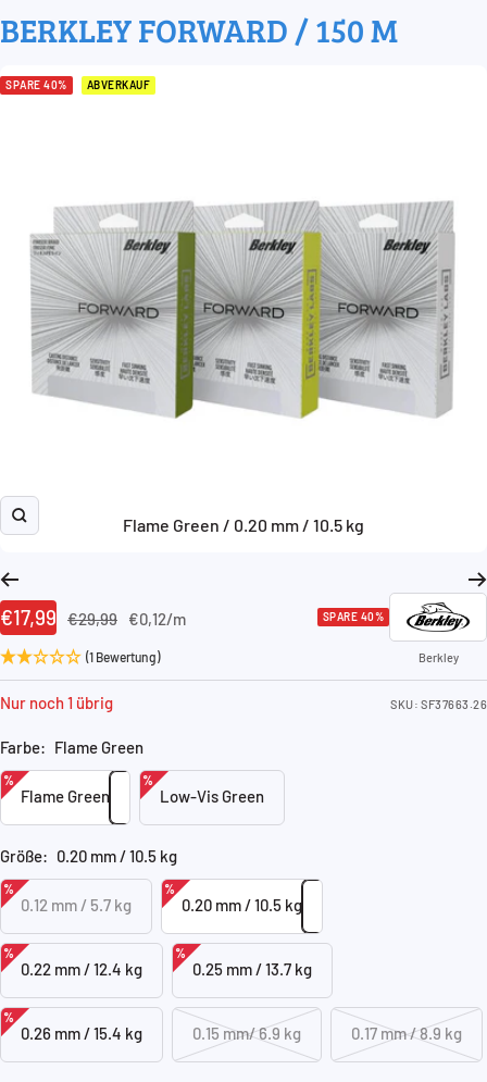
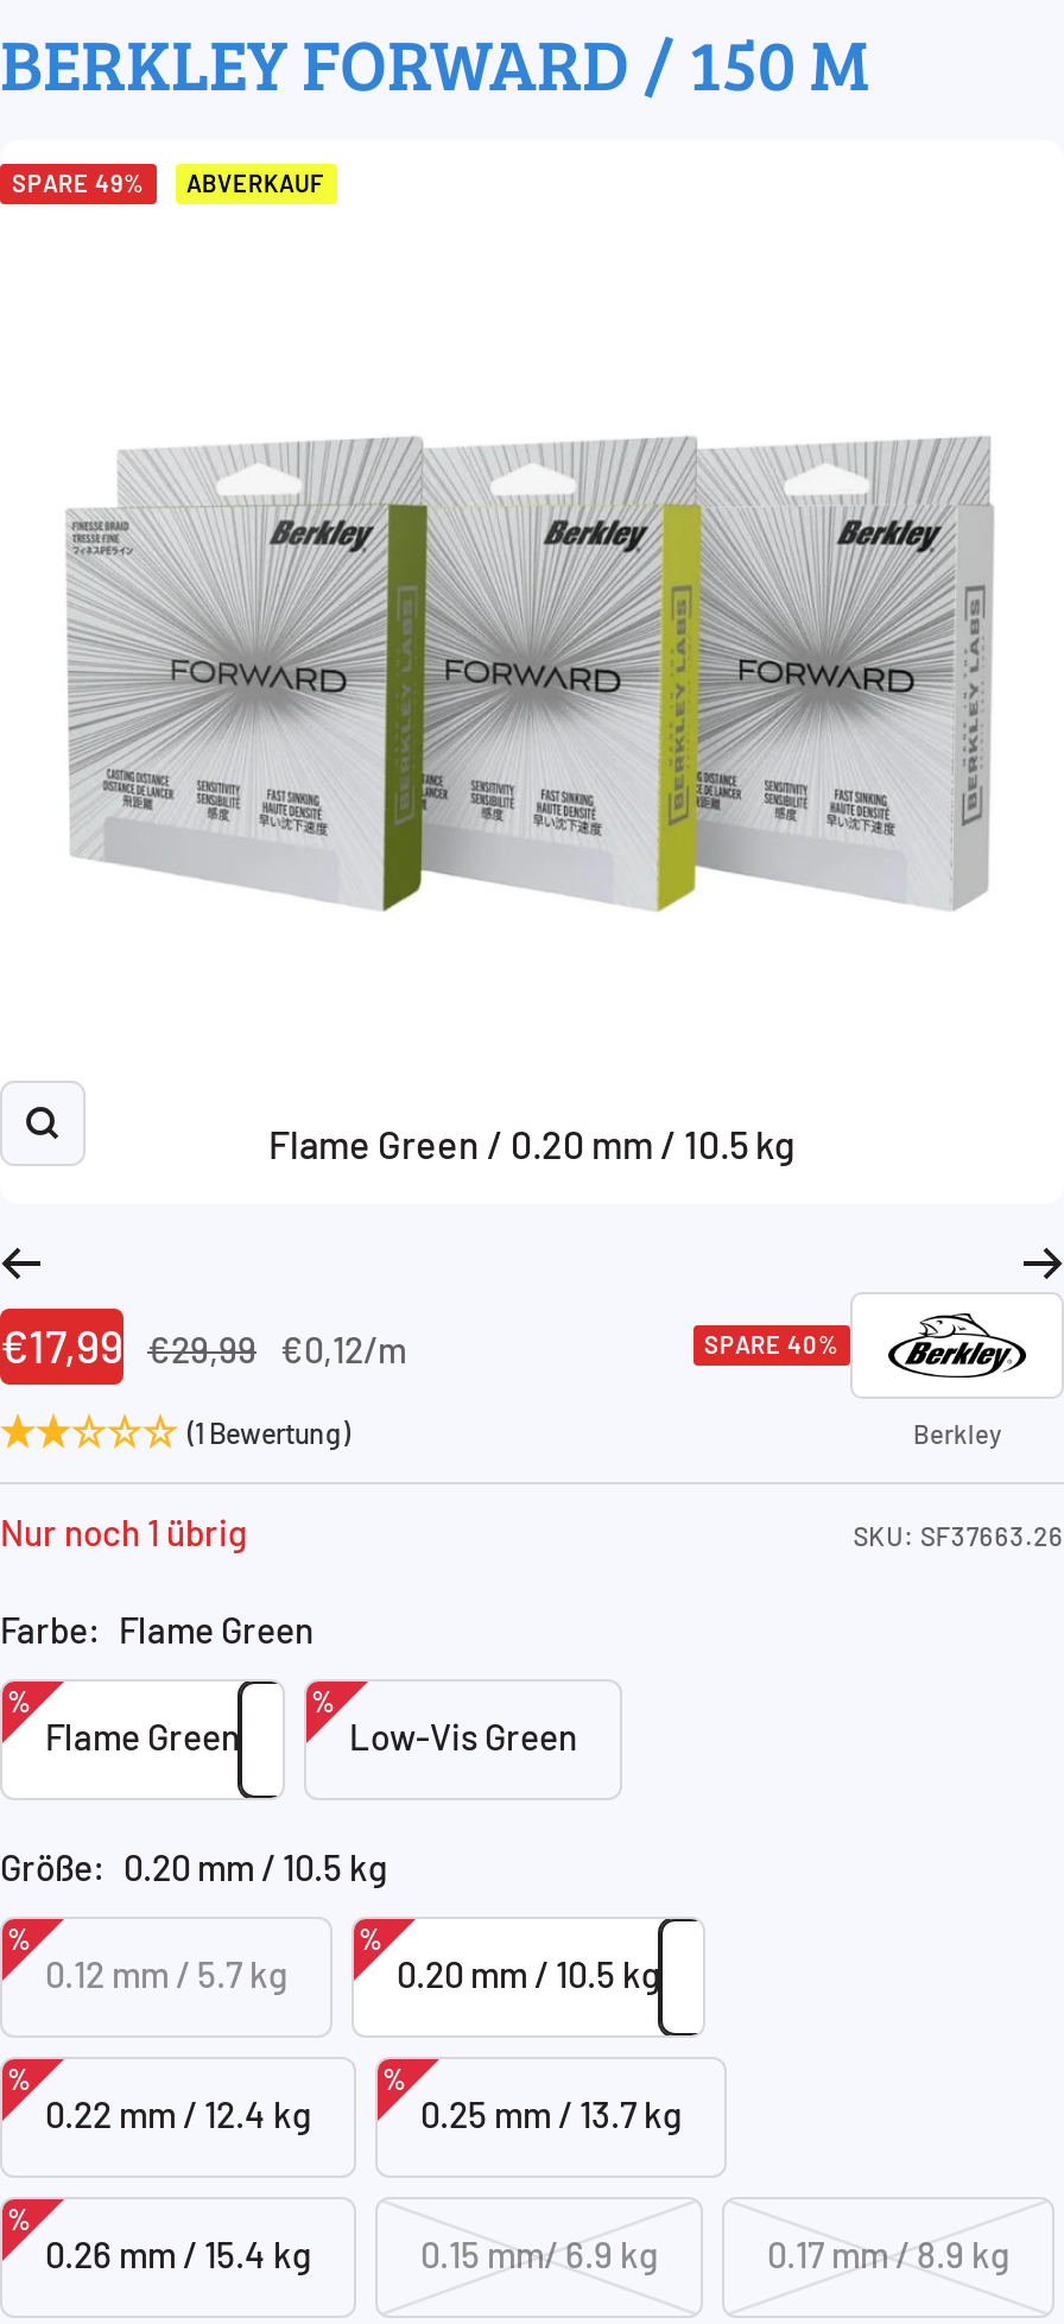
- SPARE 40% ABVERKAUF
+ SPARE 49% ABVERKAUF
